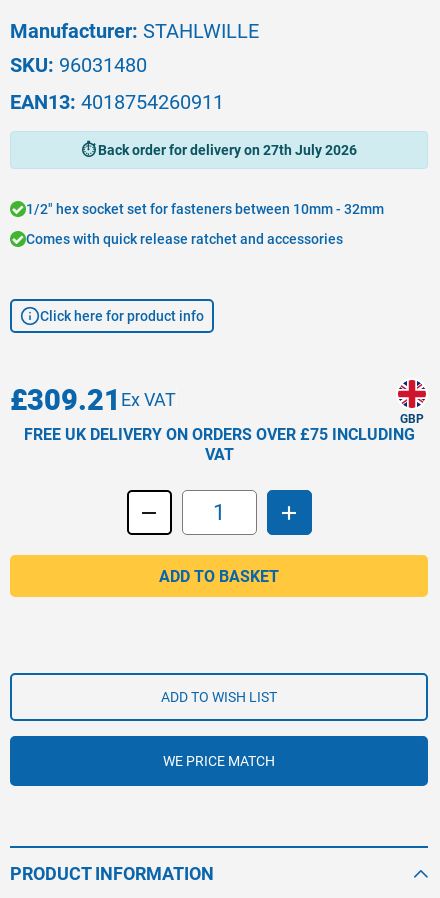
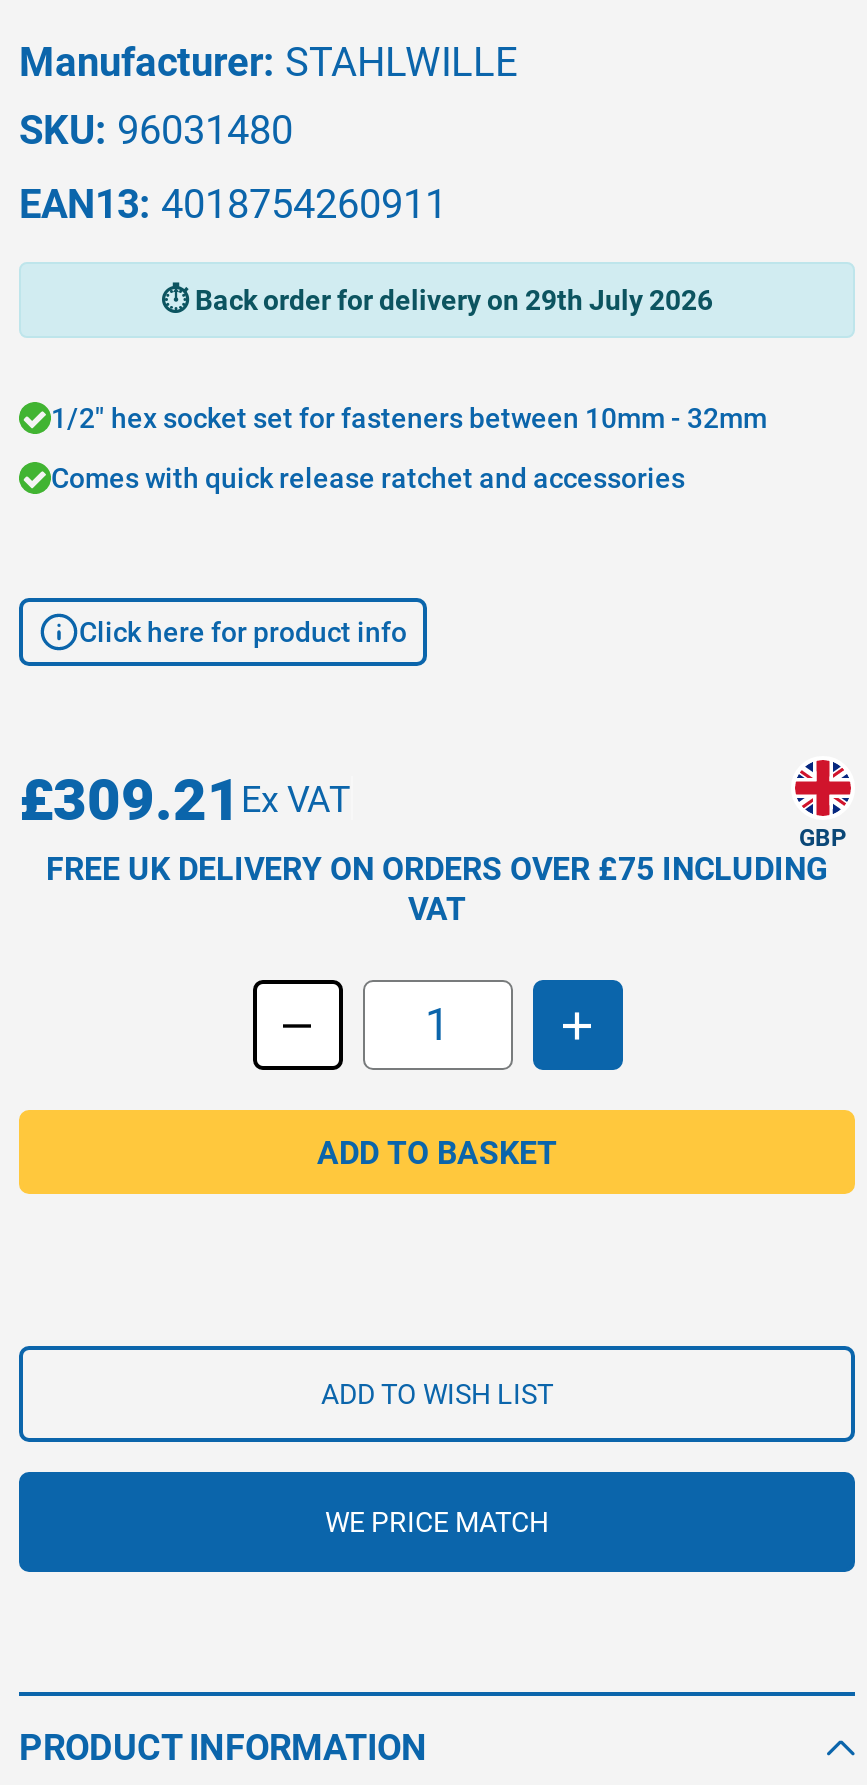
- Back order for delivery on 27th July 2026
+ Back order for delivery on 29th July 2026
